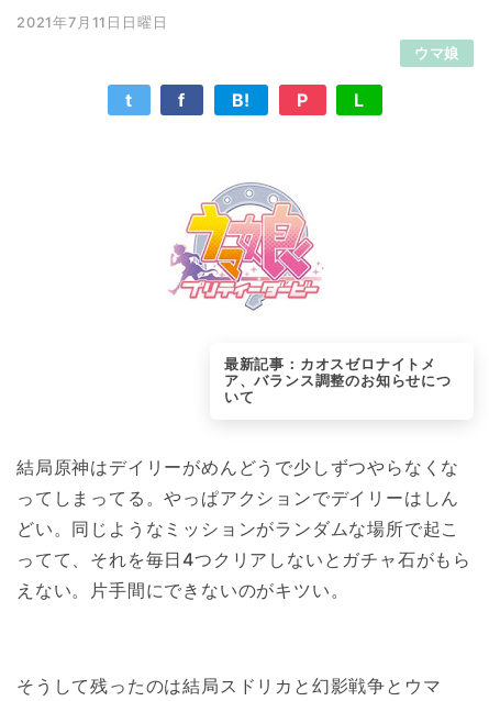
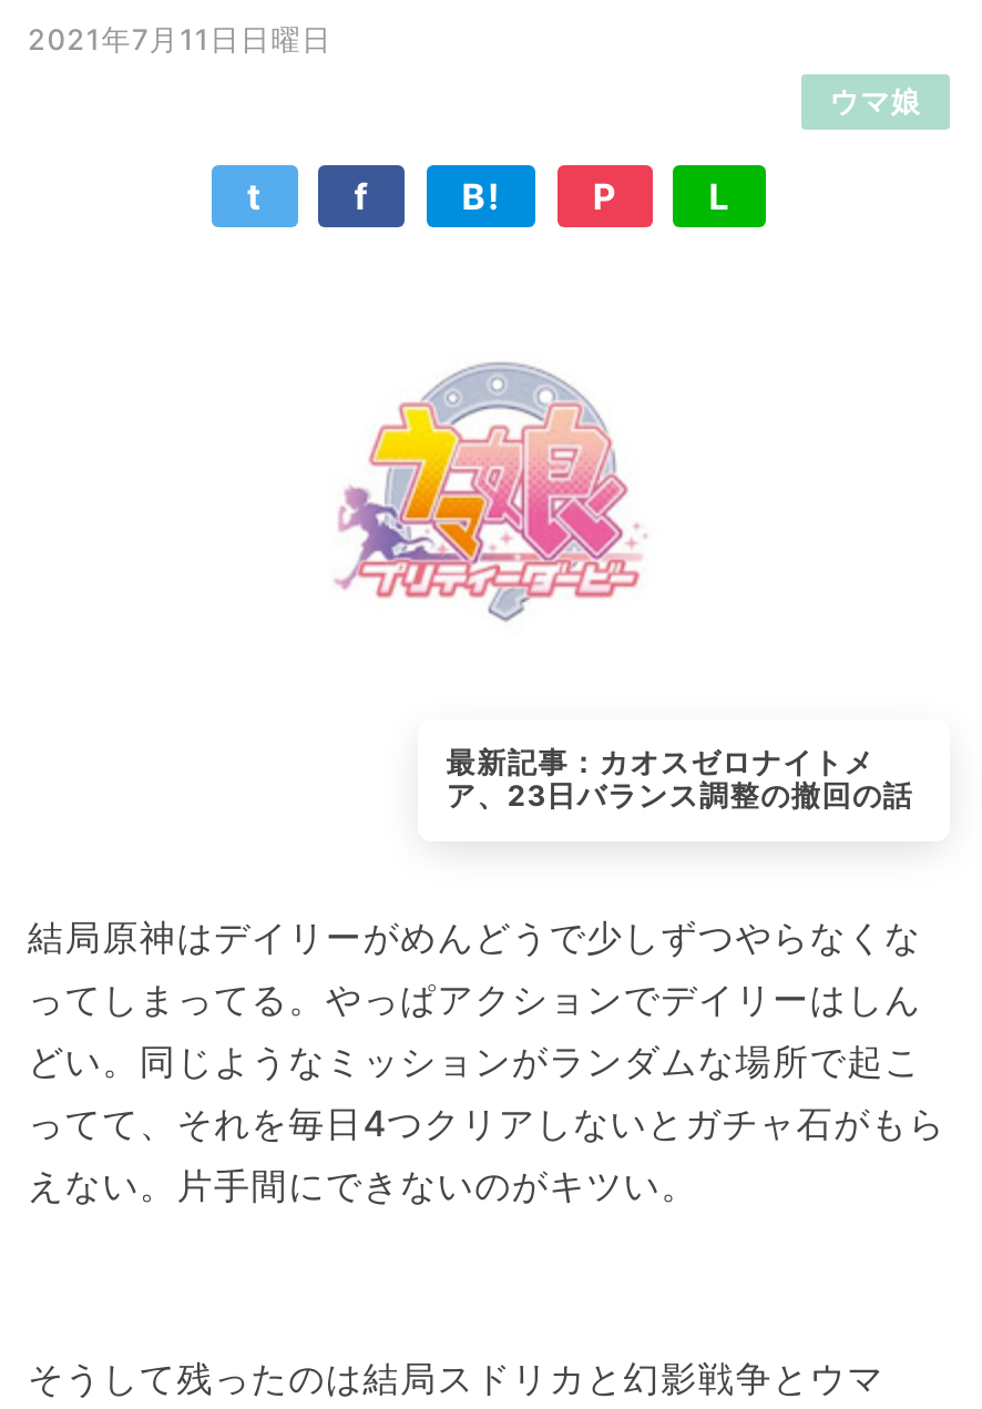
- ア、バランス調整のお知らせにつ
- いて
+ ア、23日バランス調整の撤回の話
